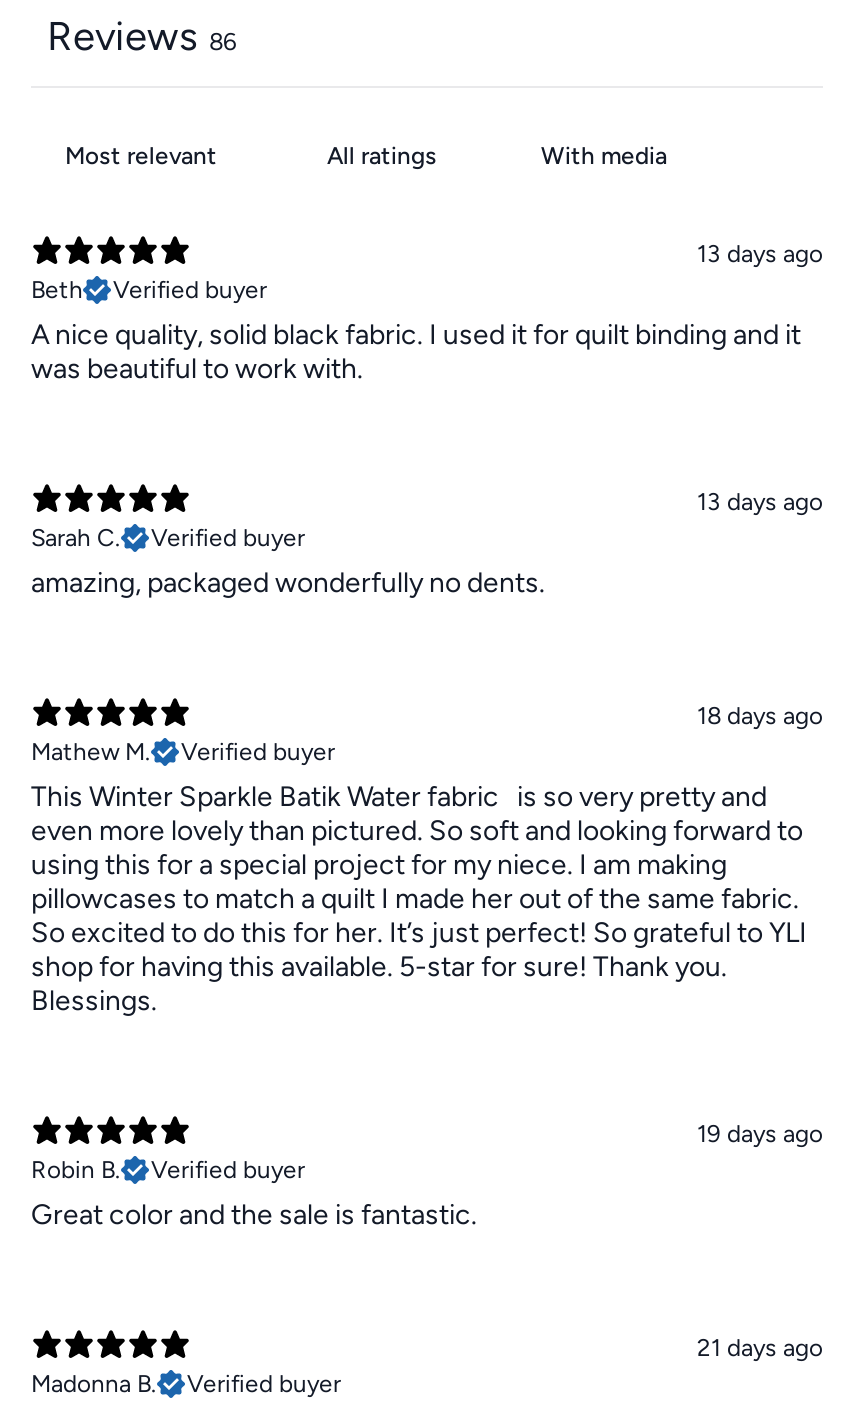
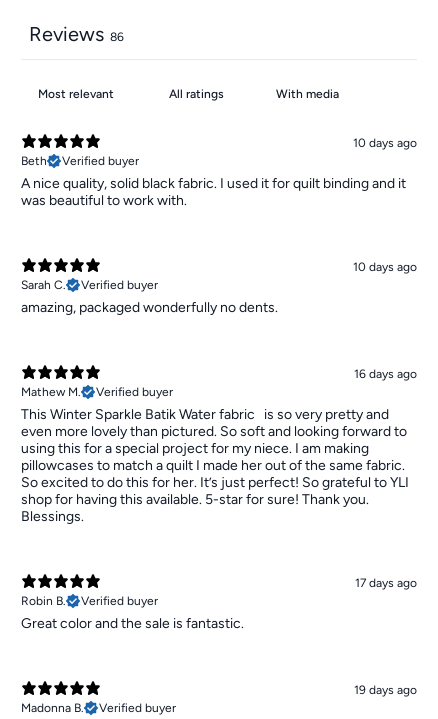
- 13 days ago
+ 10 days ago

- 13 days ago
+ 10 days ago

- 18 days ago
+ 16 days ago

- 19 days ago
+ 17 days ago

- 21 days ago
+ 19 days ago
